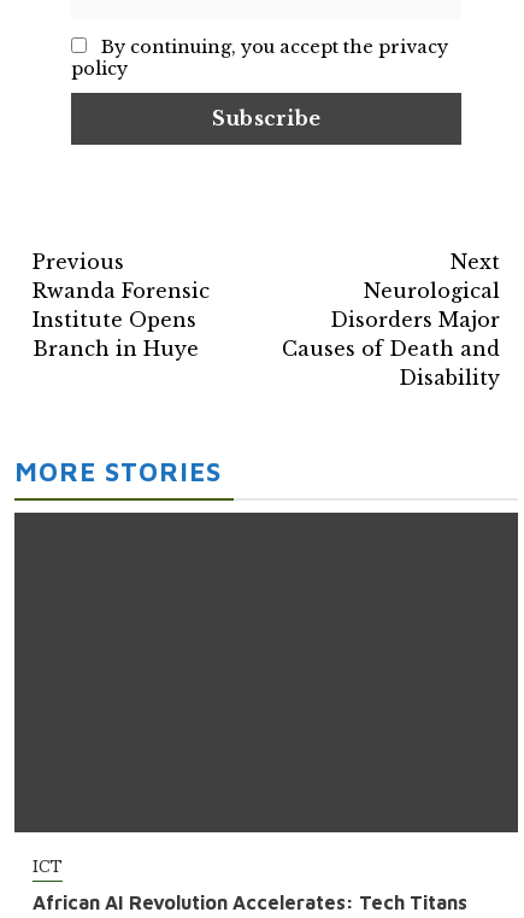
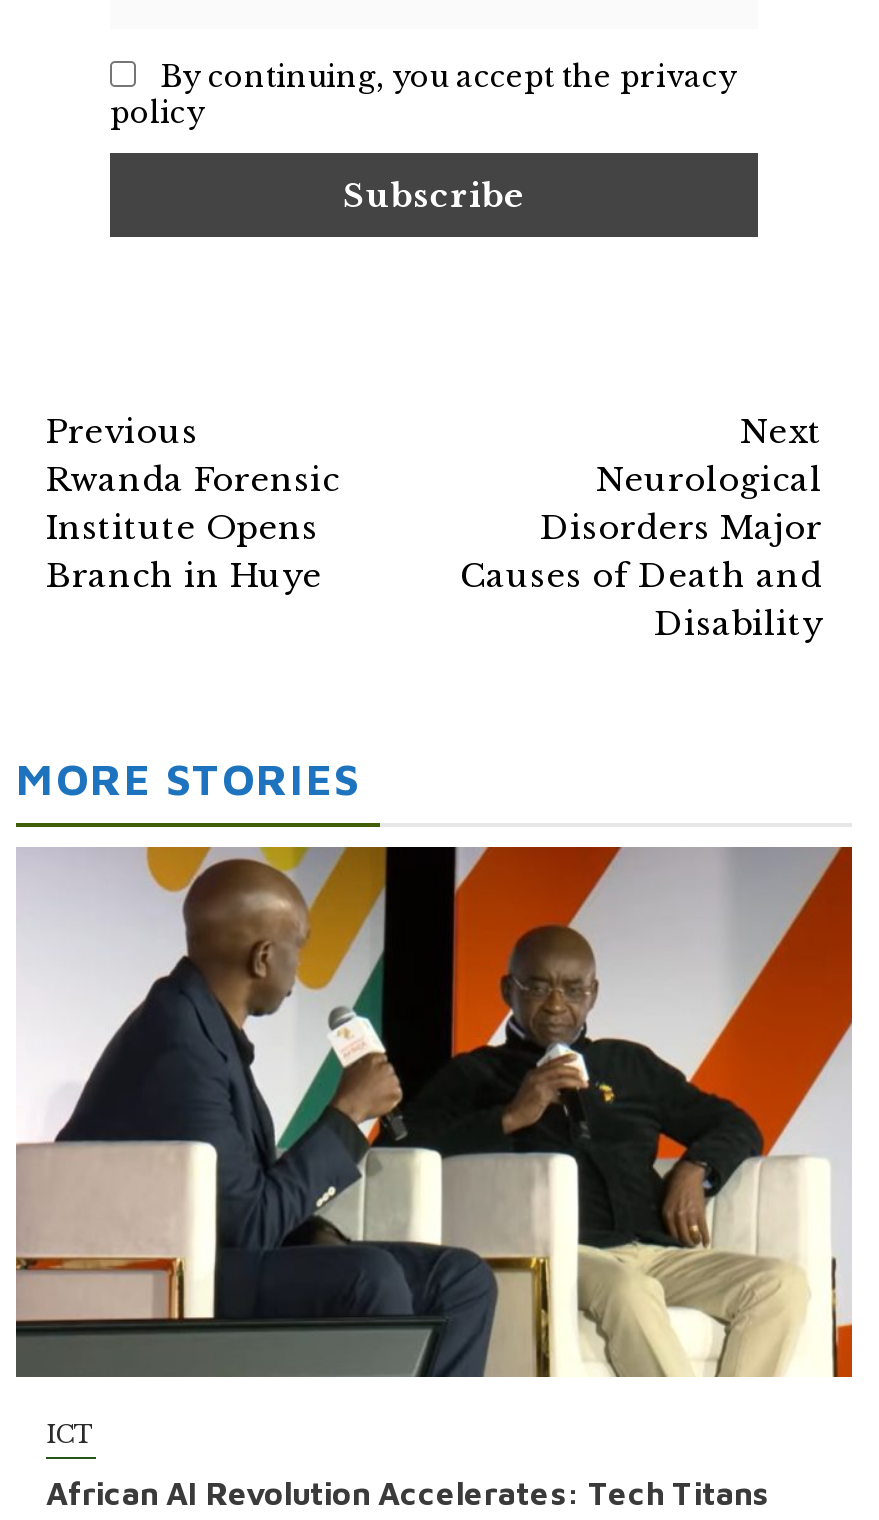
+ [image]
